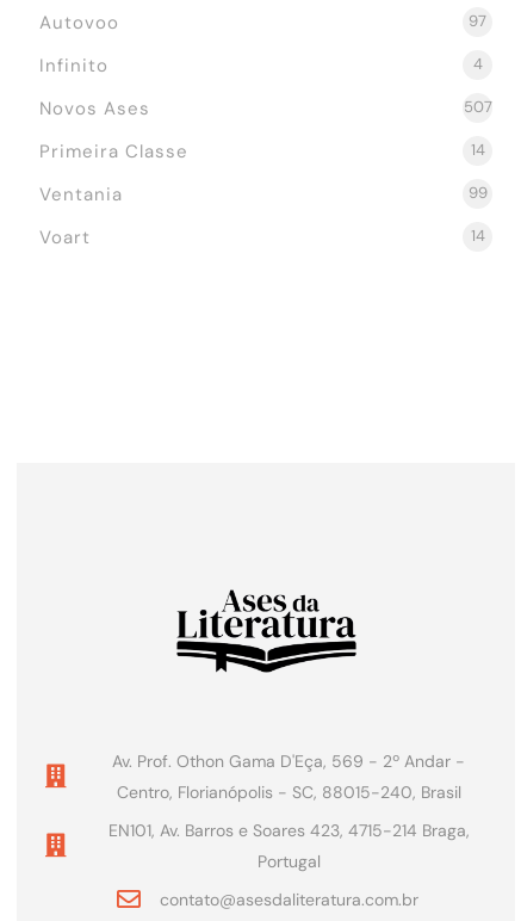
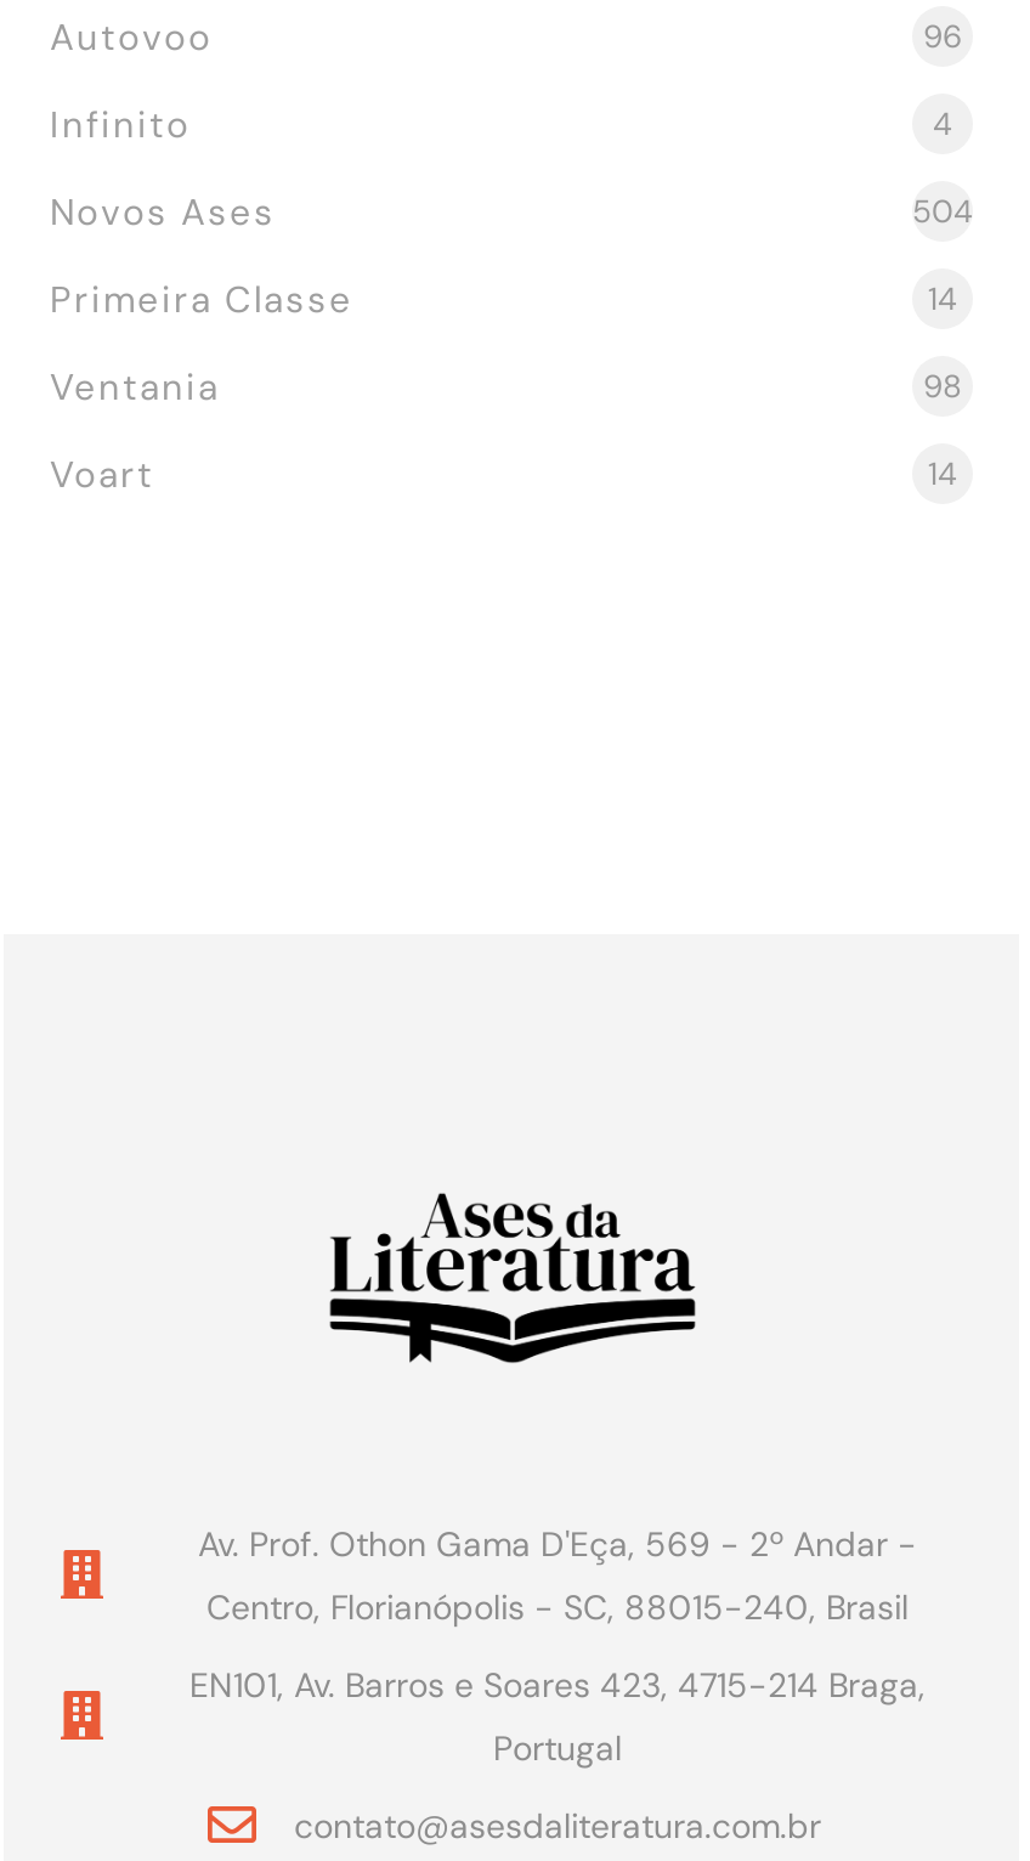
- 97
+ 96

- 507
+ 504

- 99
+ 98
